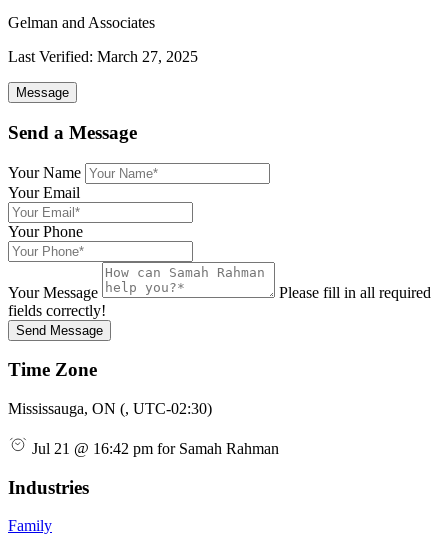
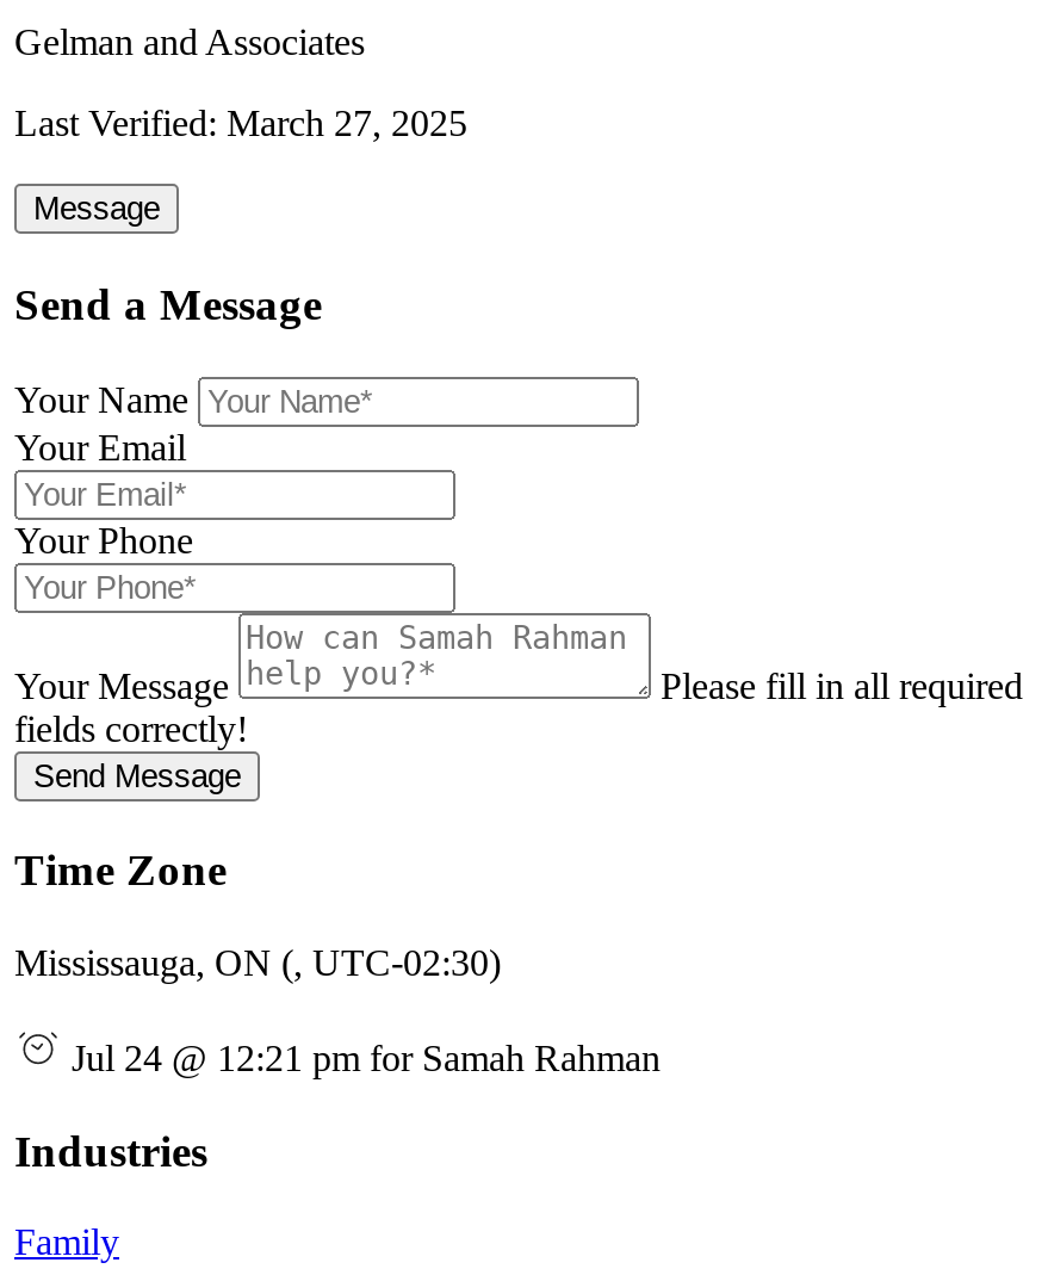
- Jul 21 @ 16:42 pm for Samah Rahman
+ Jul 24 @ 12:21 pm for Samah Rahman
